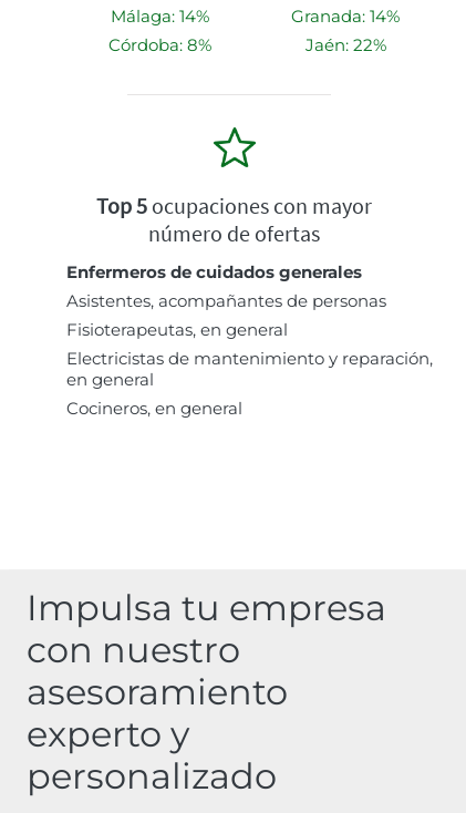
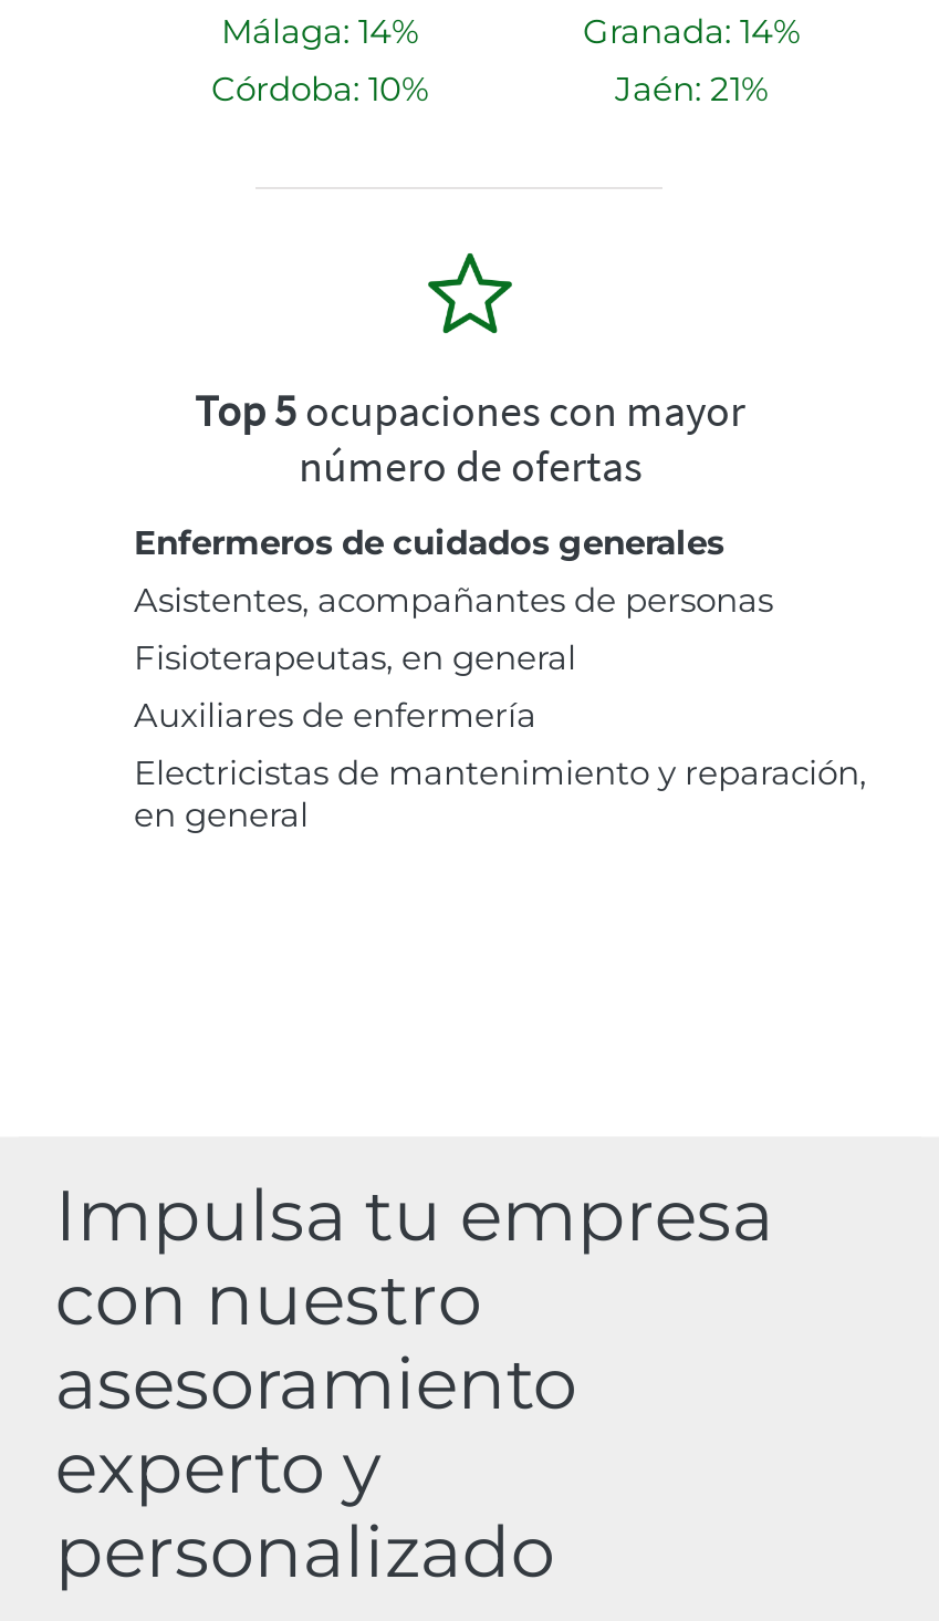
- Córdoba: 8%
+ Córdoba: 10%

- Jaén: 22%
+ Jaén: 21%

+ Auxiliares de enfermería

moved down: Electricistas de mantenimiento y reparación, | en general

- Cocineros, en general
